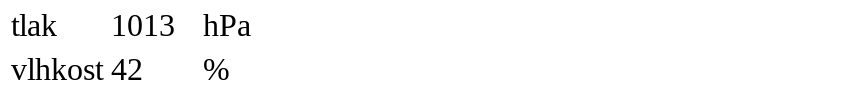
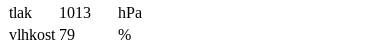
- vlhkost 42
+ vlhkost 79
